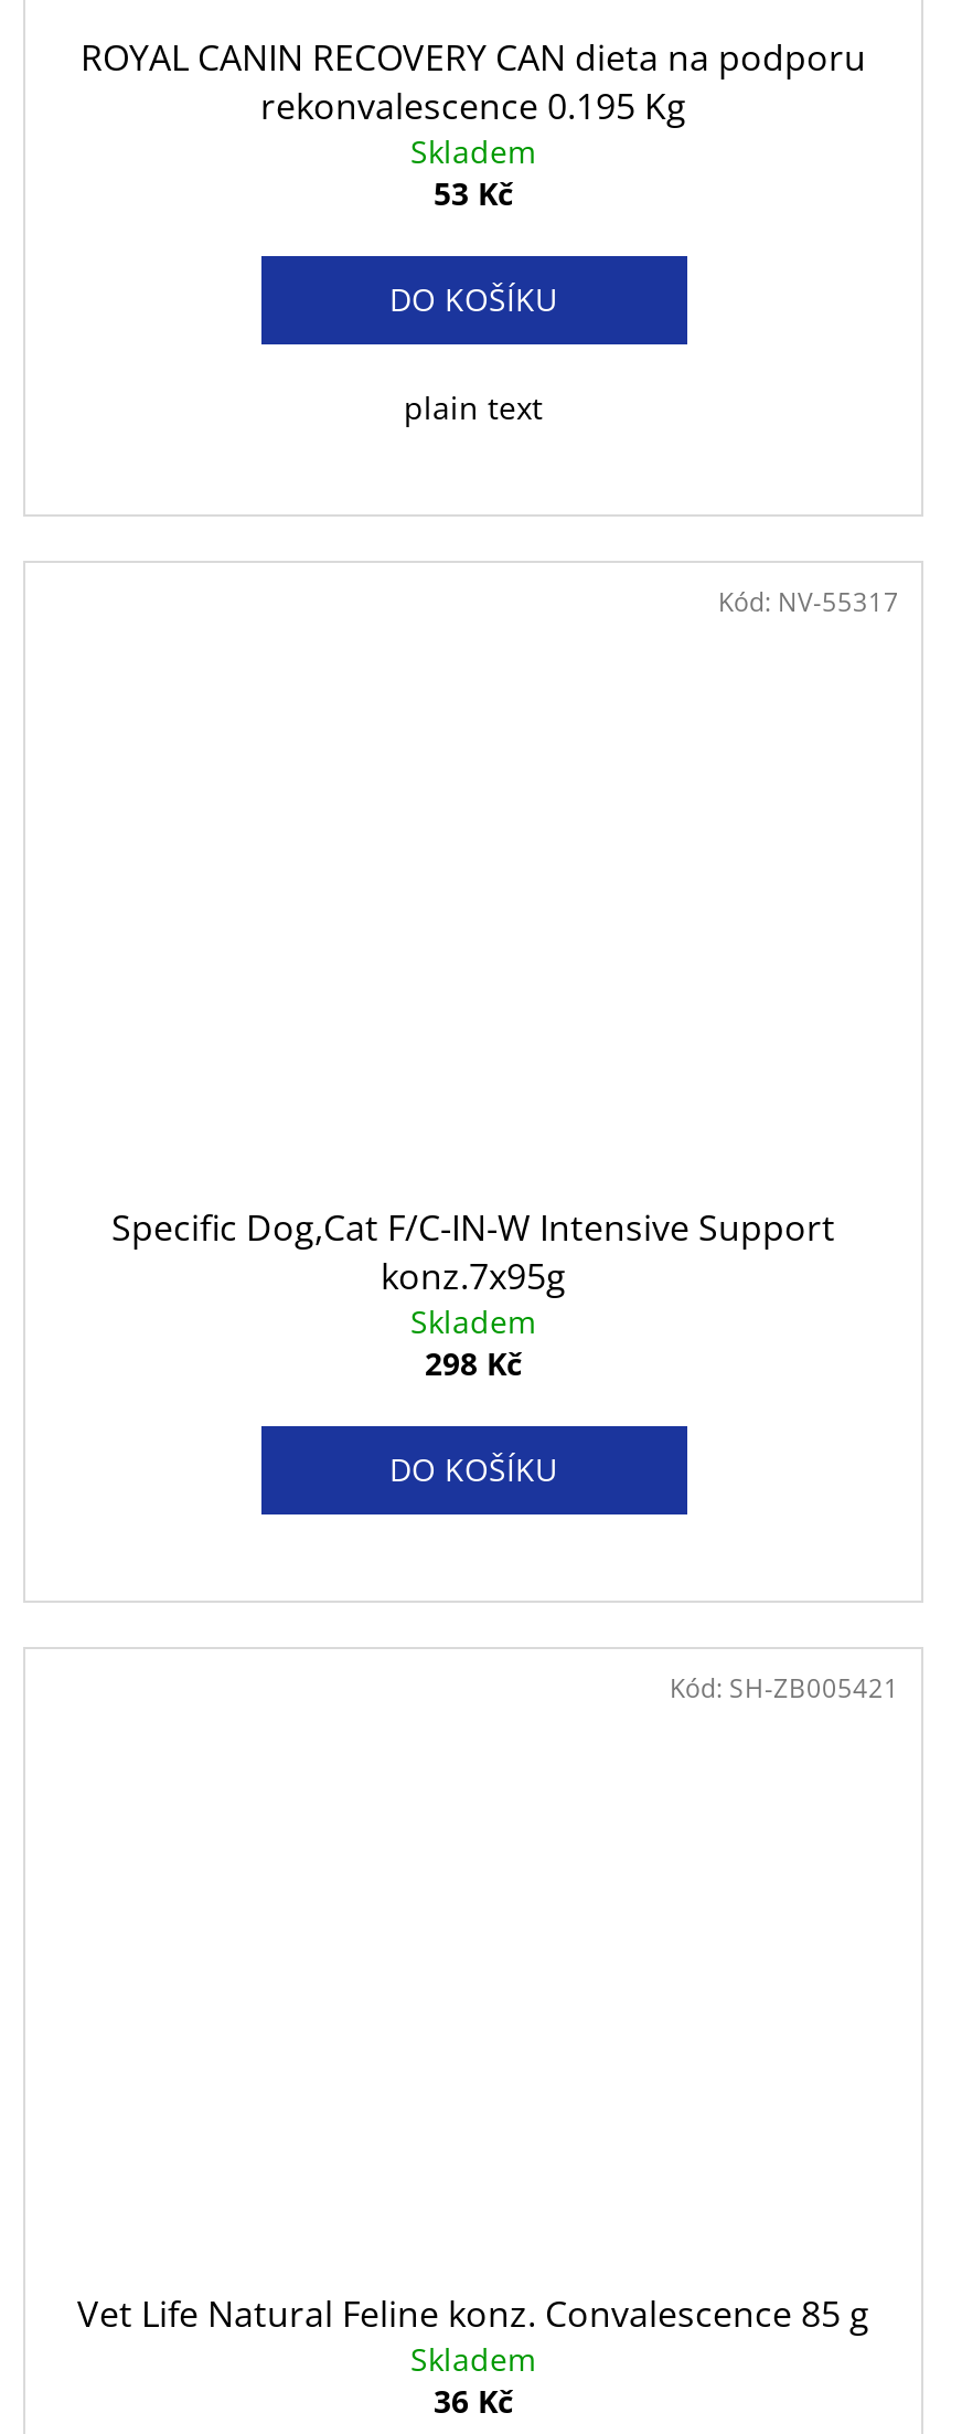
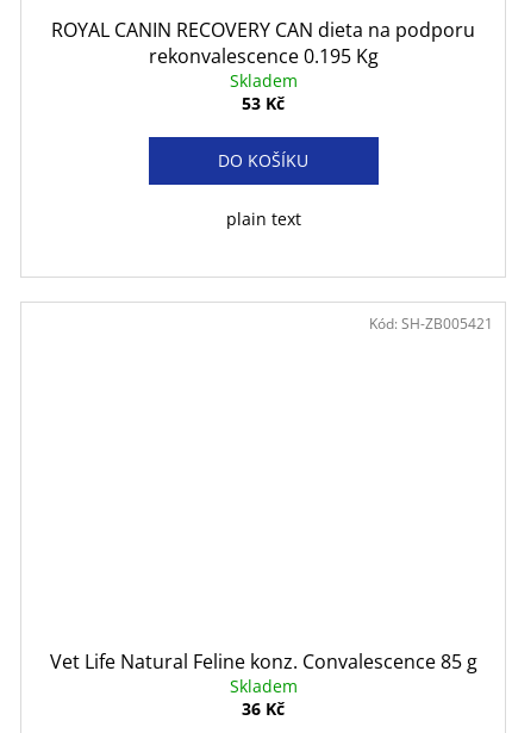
- Kód: NV-55317

- Specific Dog,Cat F/C-IN-W Intensive Support
- konz.7x95g
- Skladem
- 298 Kč
- DO KOŠÍKU
